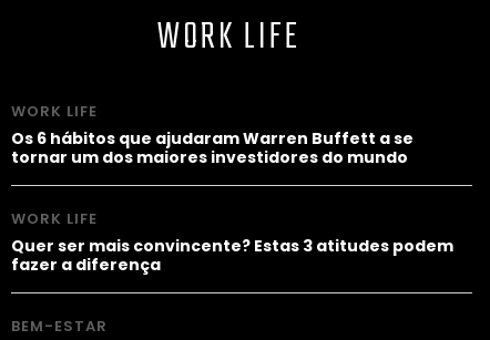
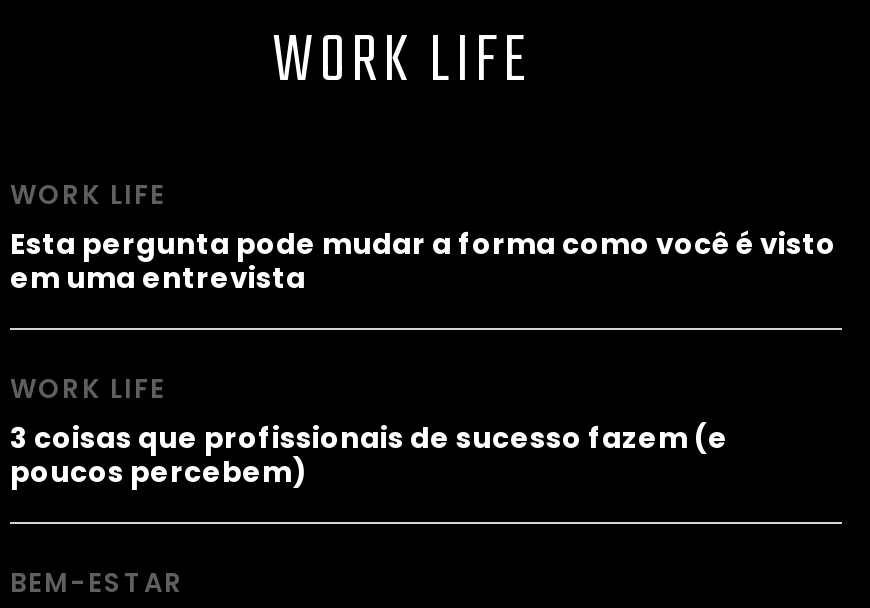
- Os 6 hábitos que ajudaram Warren Buffett a se
- tornar um dos maiores investidores do mundo
+ Esta pergunta pode mudar a forma como você é visto
+ em uma entrevista

- Quer ser mais convincente? Estas 3 atitudes podem
- fazer a diferença
+ 3 coisas que profissionais de sucesso fazem (e
+ poucos percebem)
